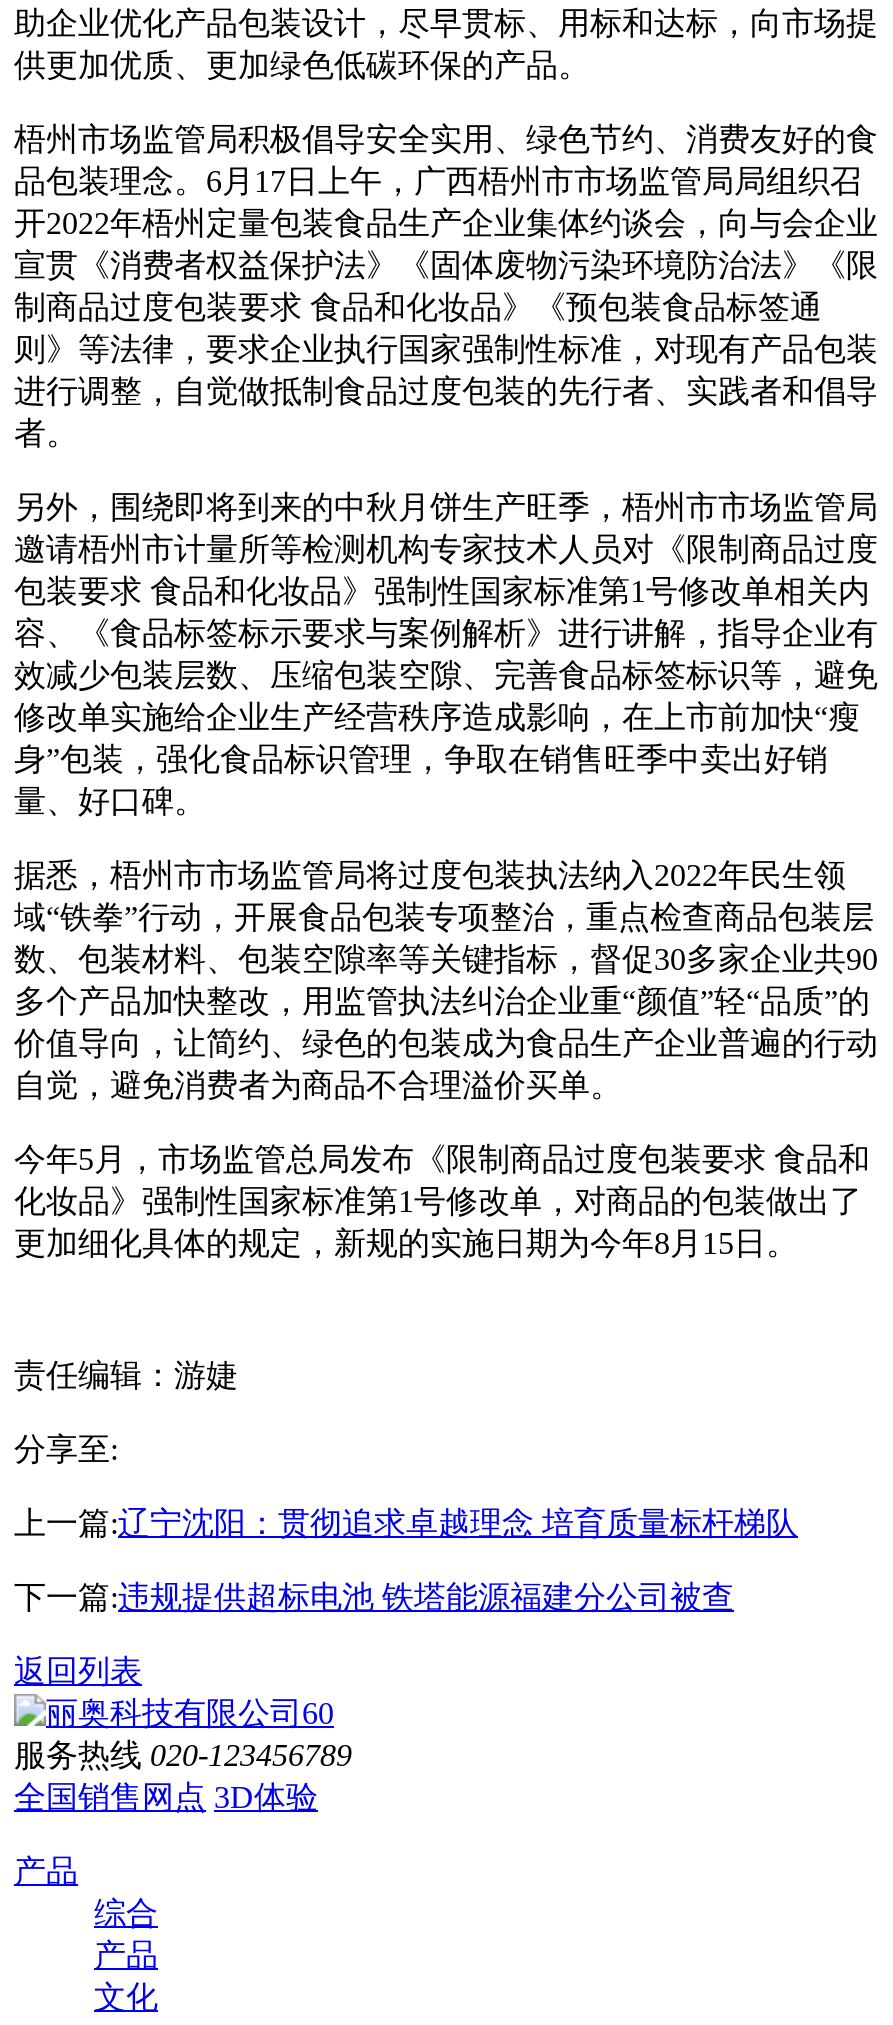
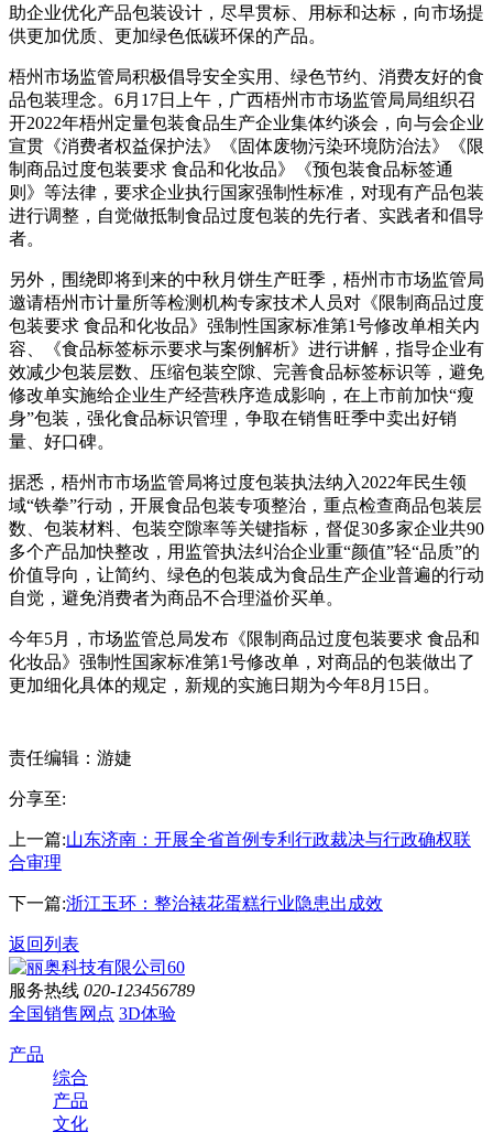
- 上一篇:辽宁沈阳：贯彻追求卓越理念 培育质量标杆梯队
+ 上一篇:山东济南：开展全省首例专利行政裁决与行政确权联
+ 合审理

- 下一篇:违规提供超标电池 铁塔能源福建分公司被查
+ 下一篇:浙江玉环：整治裱花蛋糕行业隐患出成效
